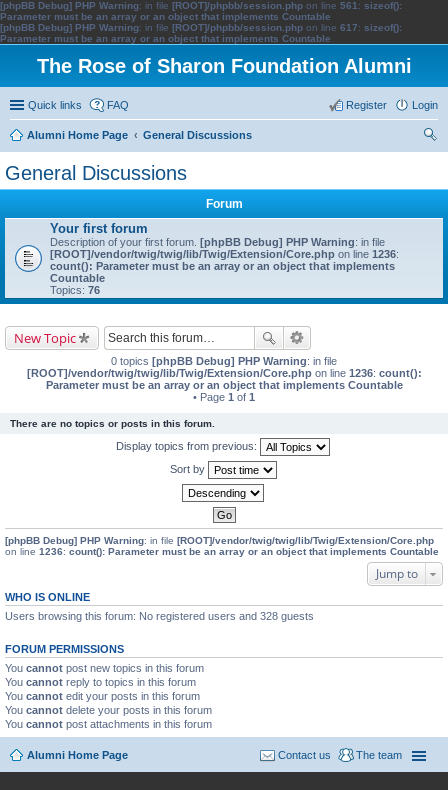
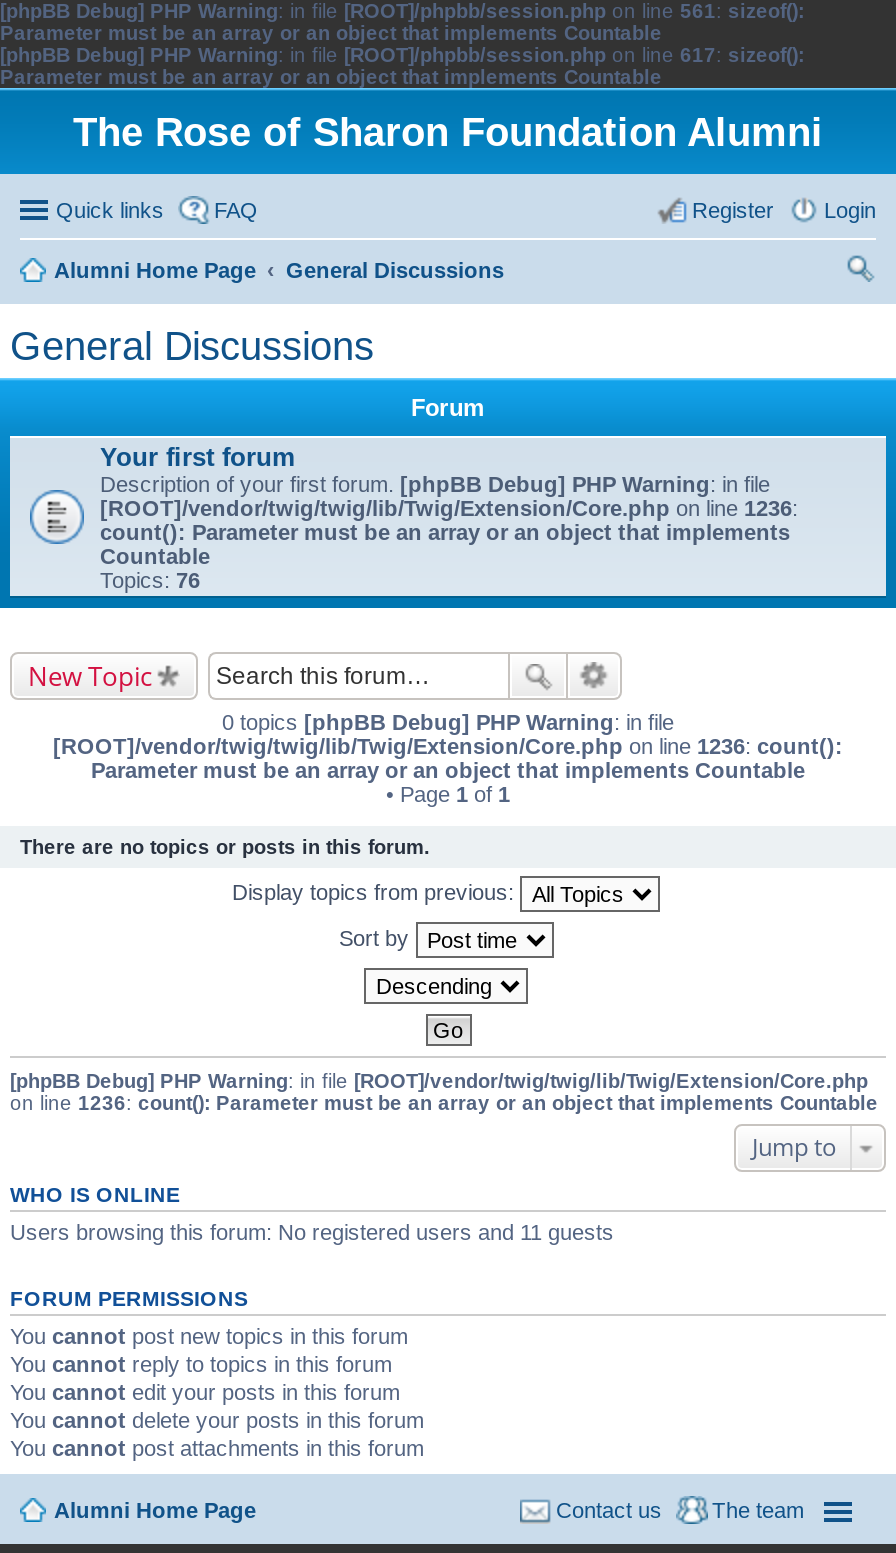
- Users browsing this forum: No registered users and 328 guests
+ Users browsing this forum: No registered users and 11 guests
